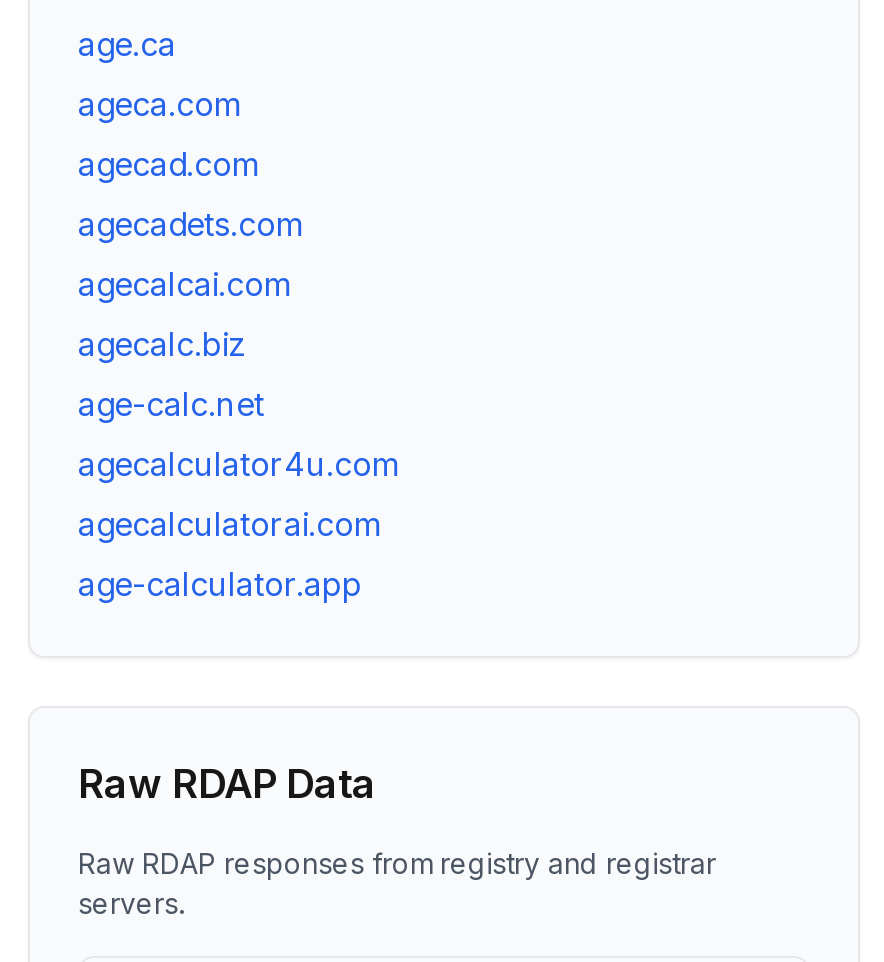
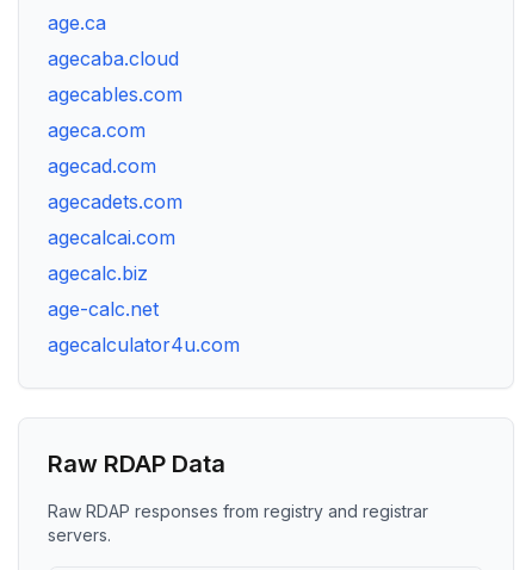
+ agecaba.cloud
+ agecables.com

moved down: ageca.com | agecad.com | agecadets.com | agecalcai.com | agecalc.biz | age-calc.net | agecalculator4u.com

- agecalculatorai.com
- age-calculator.app
